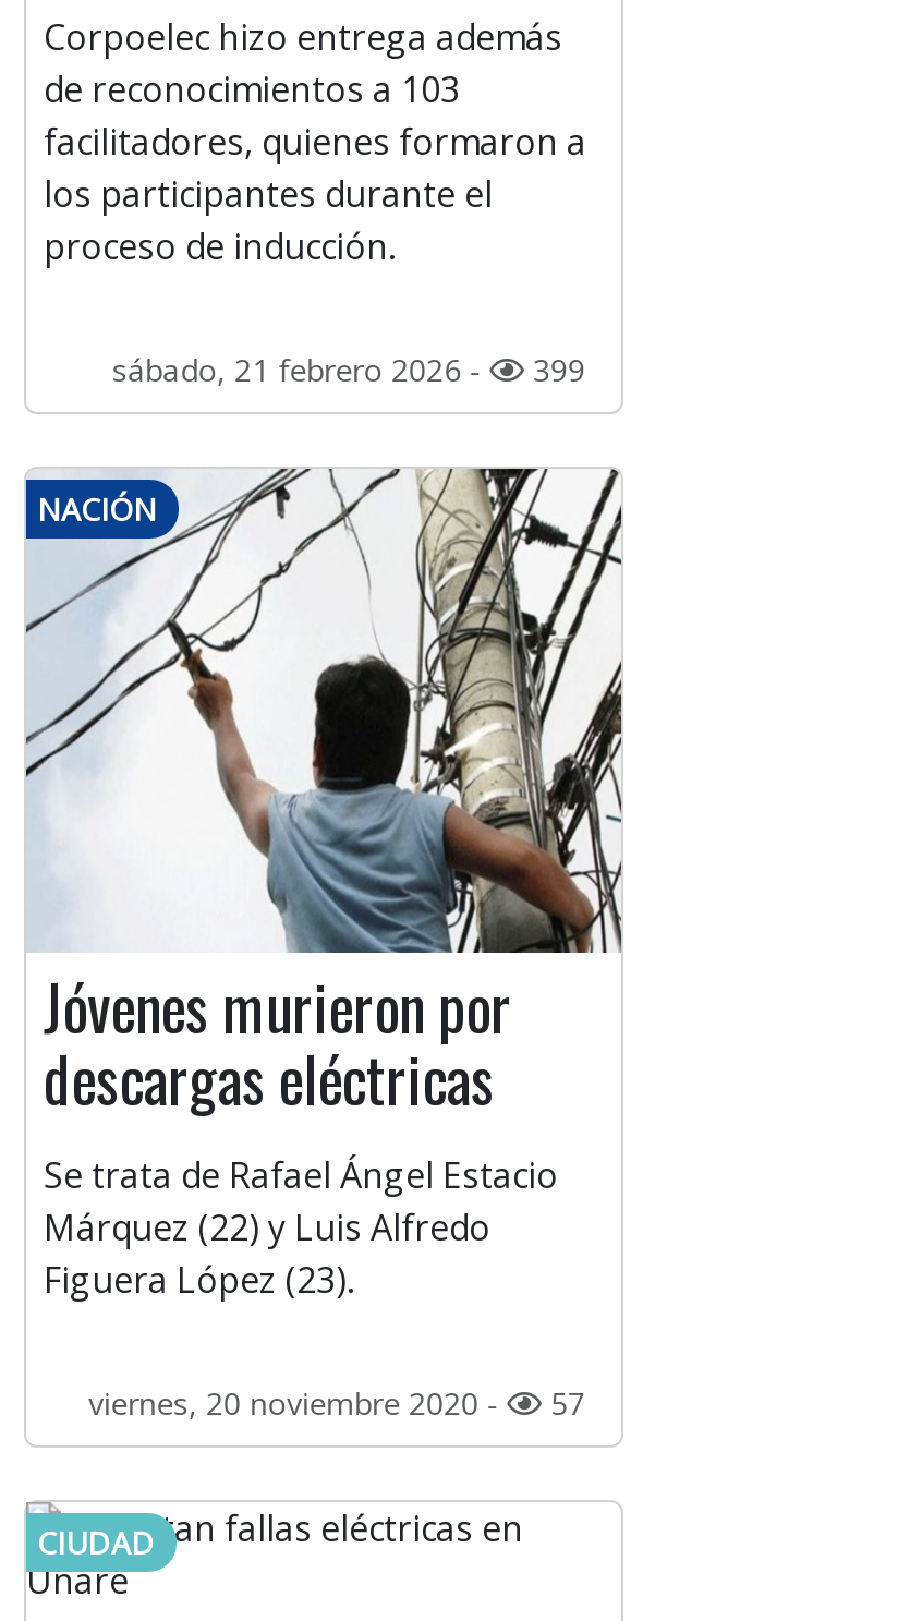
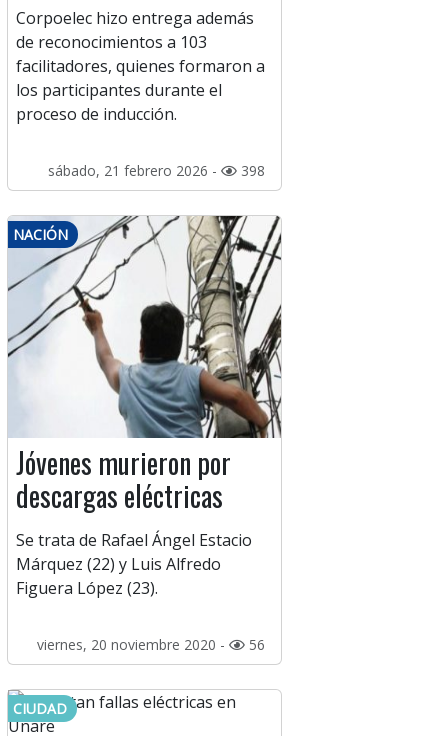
- sábado, 21 febrero 2026 - 399
+ sábado, 21 febrero 2026 - 398

- viernes, 20 noviembre 2020 - 57
+ viernes, 20 noviembre 2020 - 56
